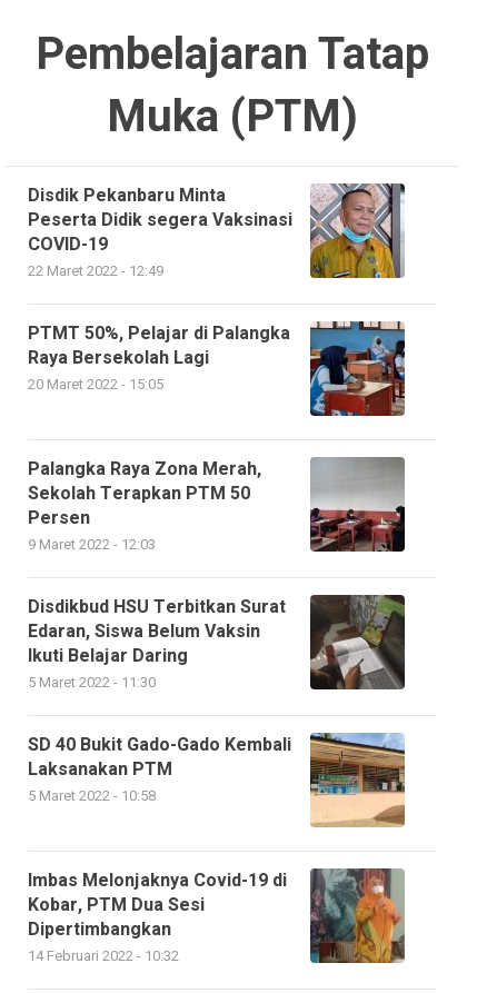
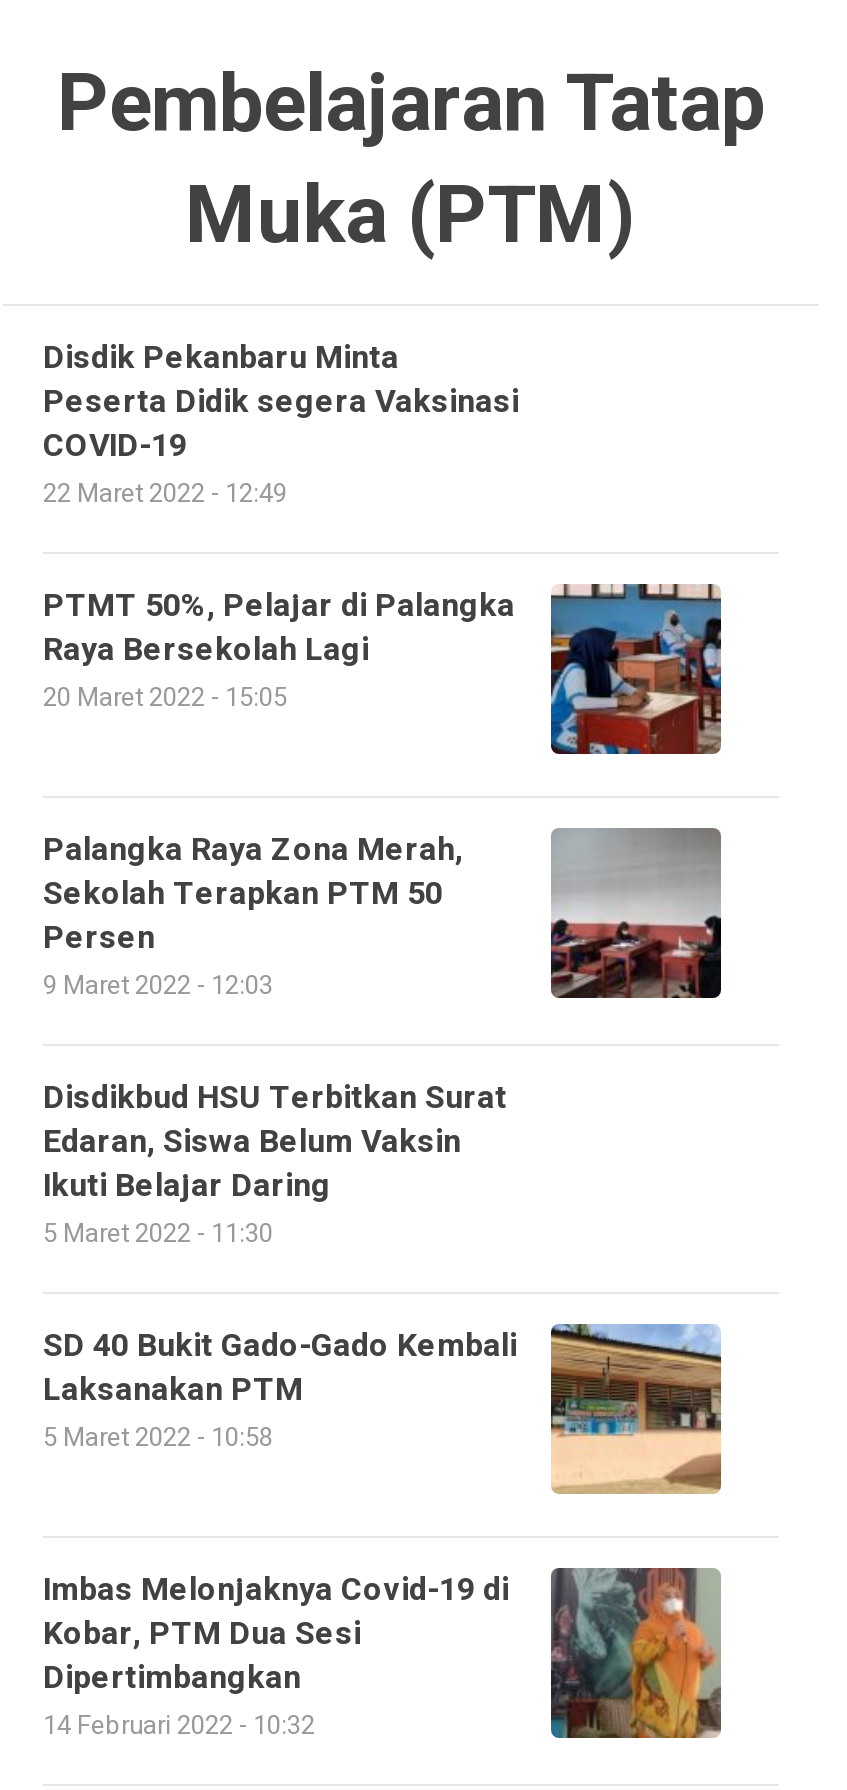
- [image]

- [image]
